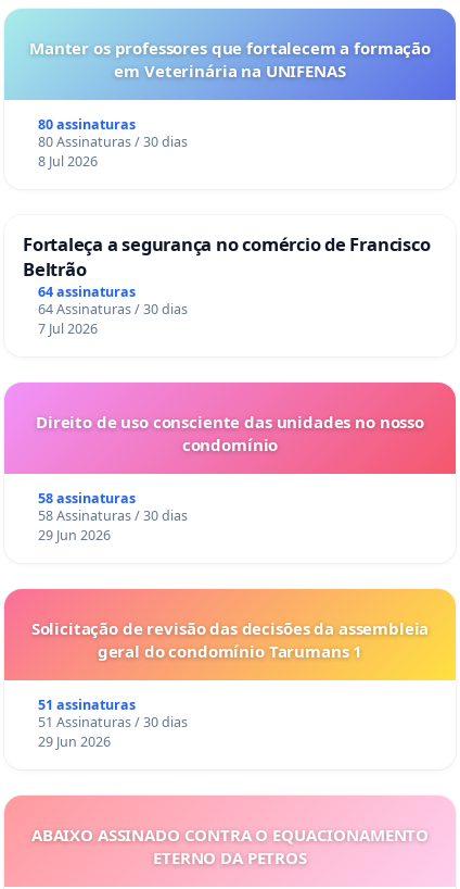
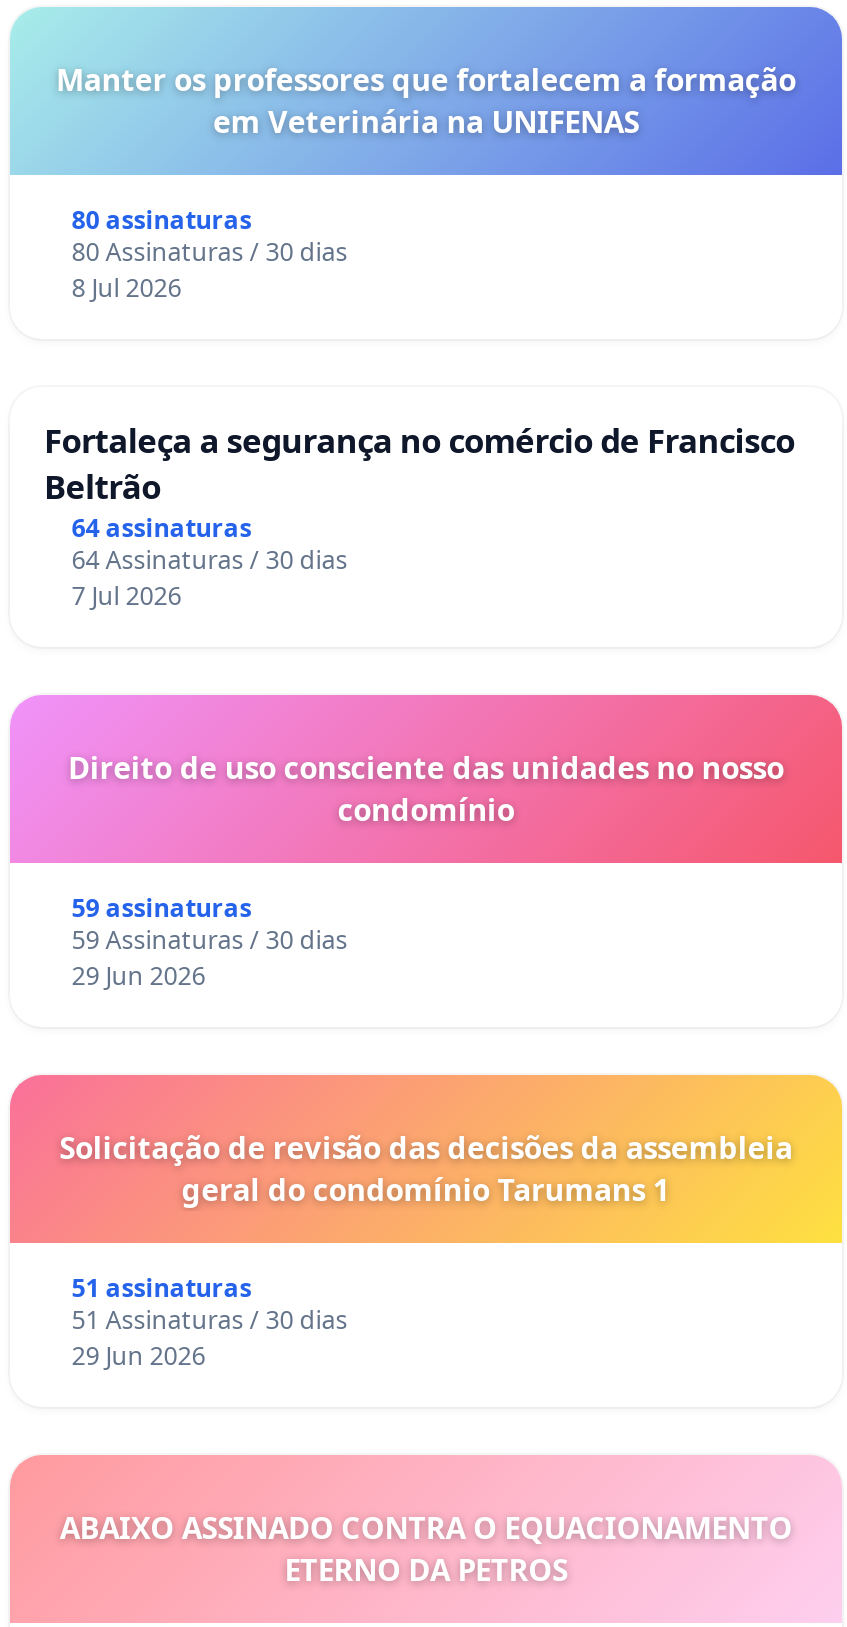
- 58 assinaturas
+ 59 assinaturas

- 58 Assinaturas / 30 dias
+ 59 Assinaturas / 30 dias
